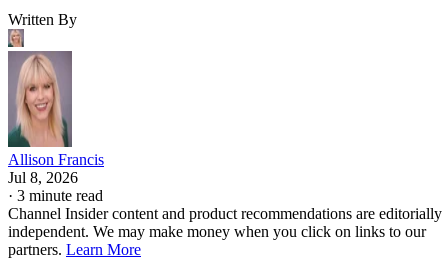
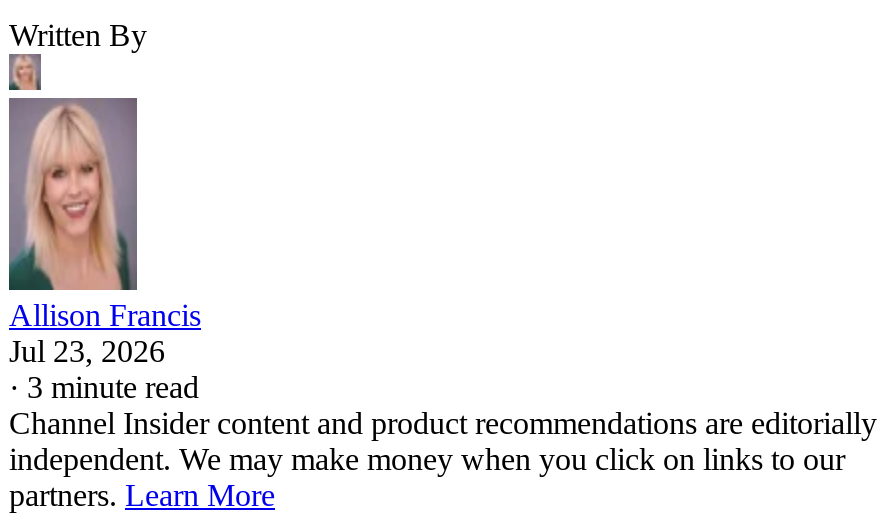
- Jul 8, 2026
+ Jul 23, 2026
